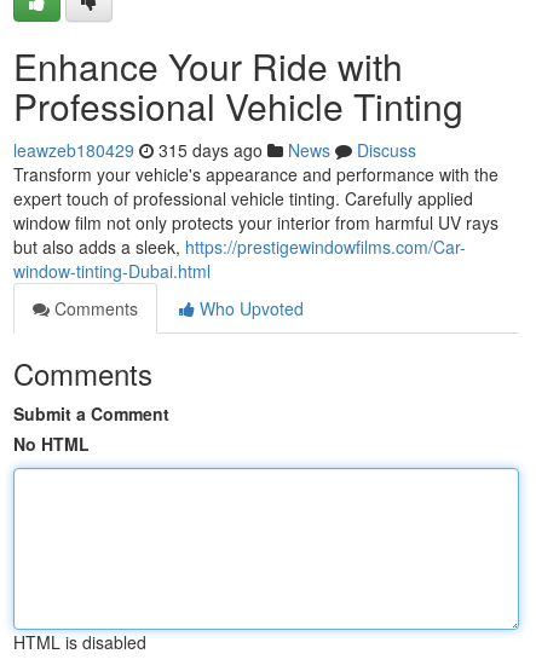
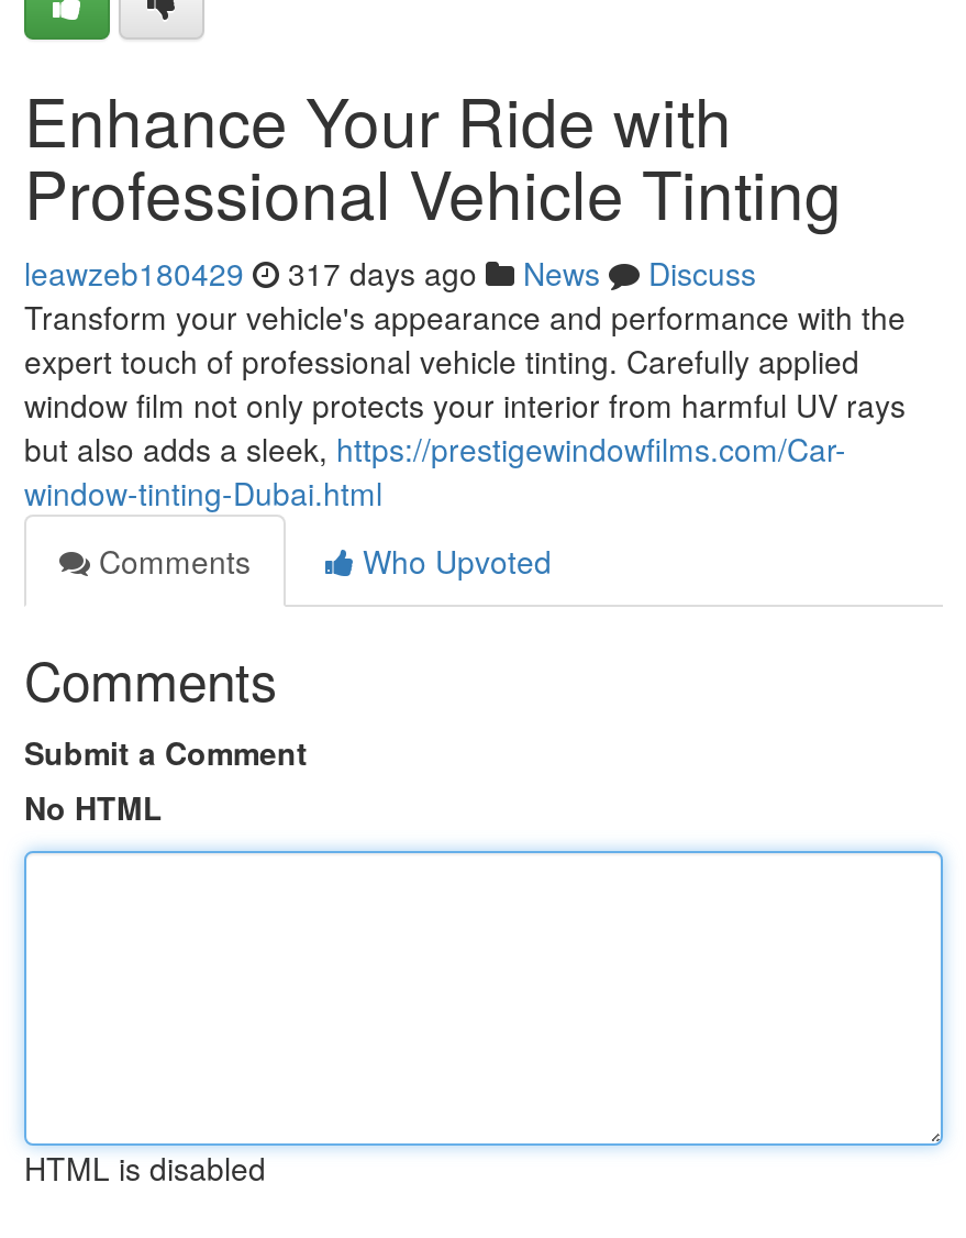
- leawzeb180429 315 days ago News Discuss
+ leawzeb180429 317 days ago News Discuss
